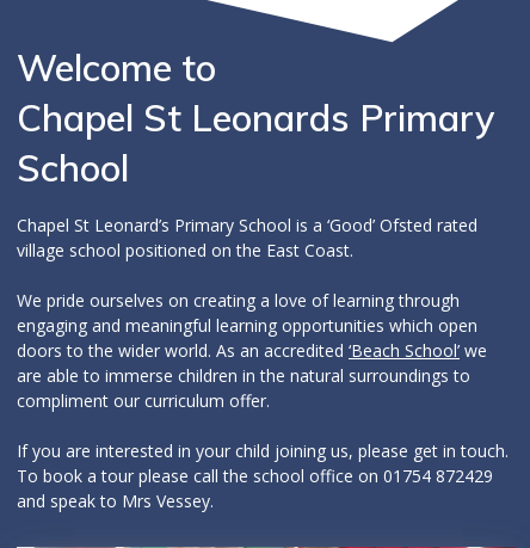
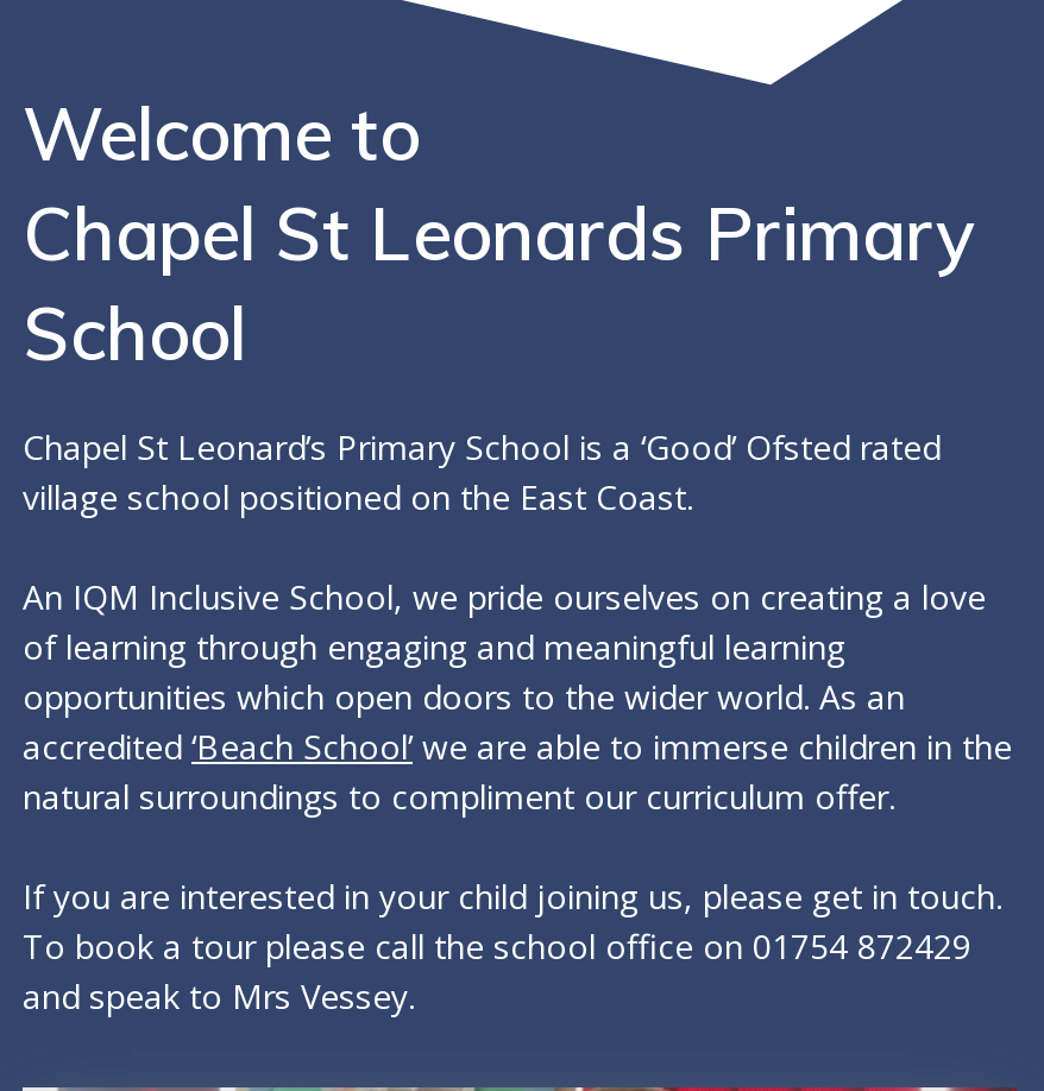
- We pride ourselves on creating a love of learning through
- engaging and meaningful learning opportunities which open
- doors to the wider world. As an accredited ‘Beach School’ we
- are able to immerse children in the natural surroundings to
- compliment our curriculum offer.
+ An IQM Inclusive School, we pride ourselves on creating a love
+ of learning through engaging and meaningful learning
+ opportunities which open doors to the wider world. As an
+ accredited ‘Beach School’ we are able to immerse children in the
+ natural surroundings to compliment our curriculum offer.
